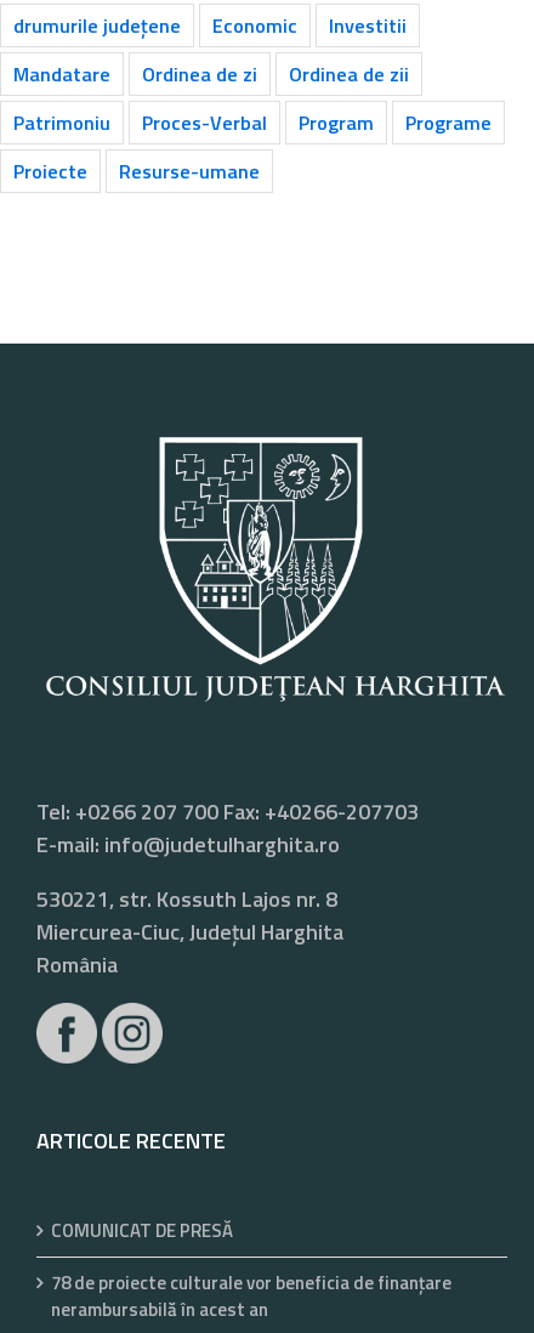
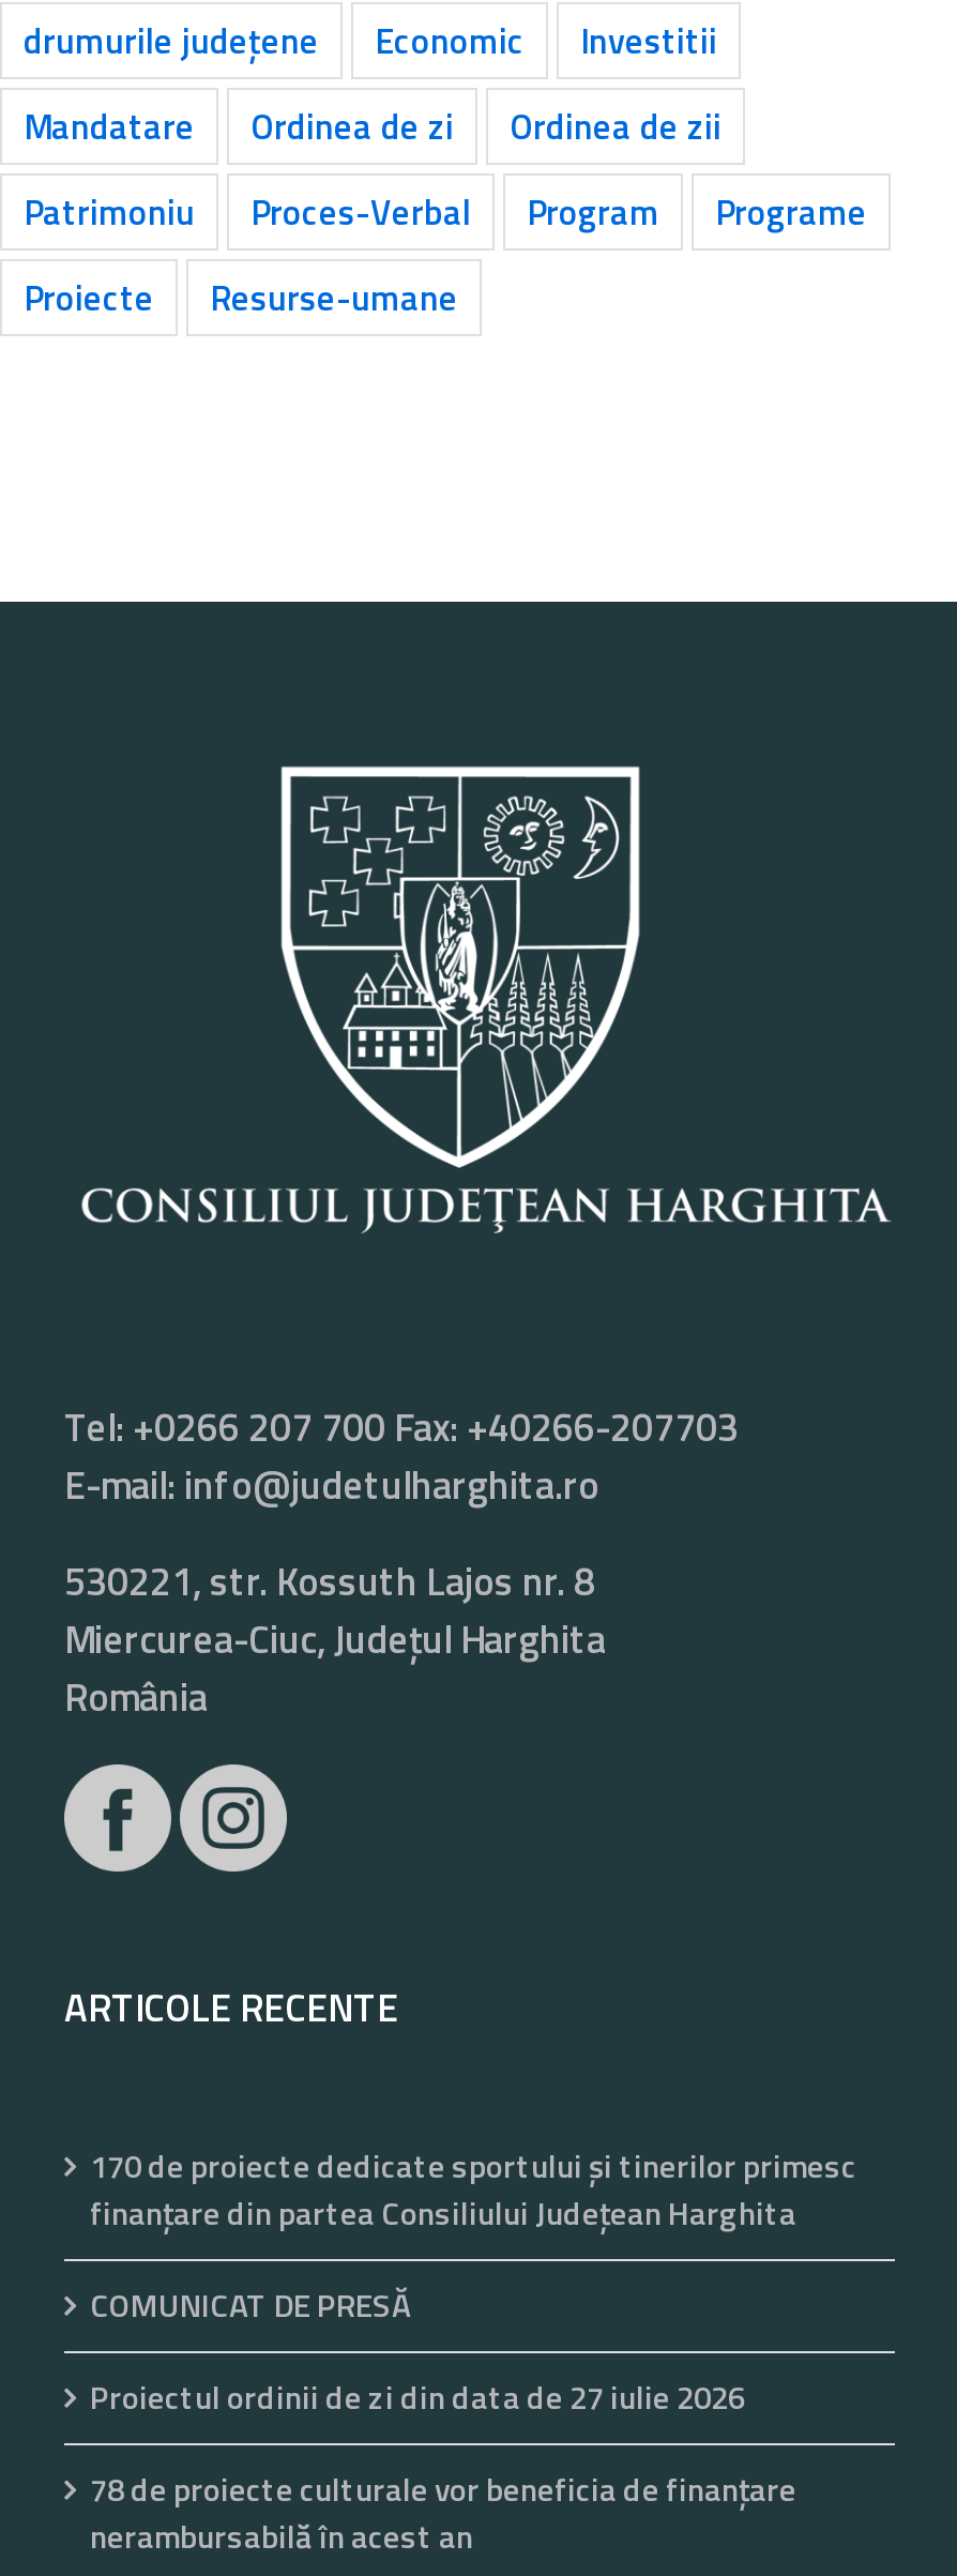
+ 170 de proiecte dedicate sportului și tinerilor primesc
+ finanțare din partea Consiliului Județean Harghita

+ Proiectul ordinii de zi din data de 27 iulie 2026
